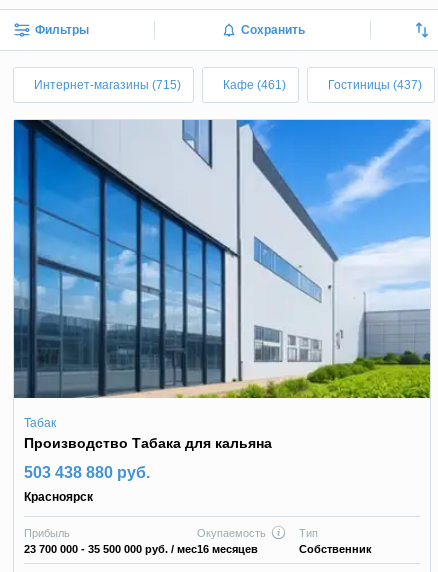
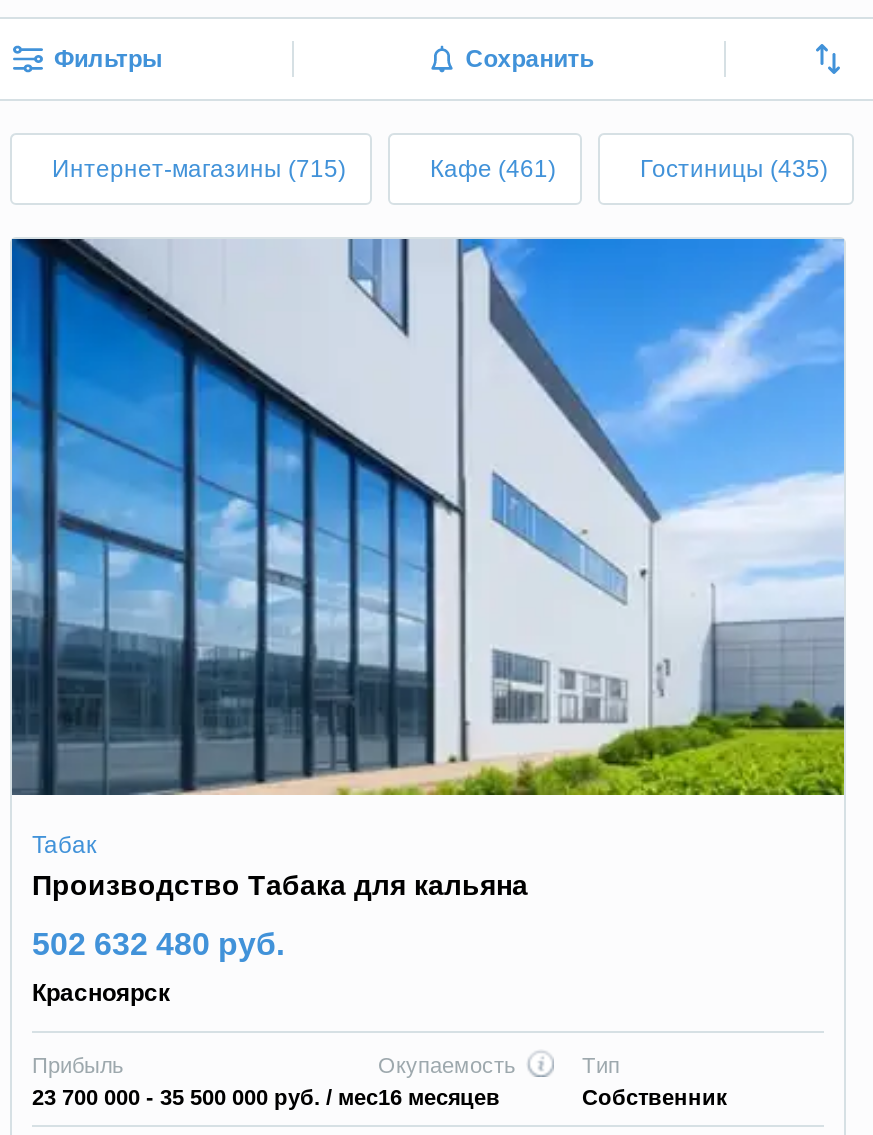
- Гостиницы (437)
+ Гостиницы (435)

- 503 438 880 руб.
+ 502 632 480 руб.
